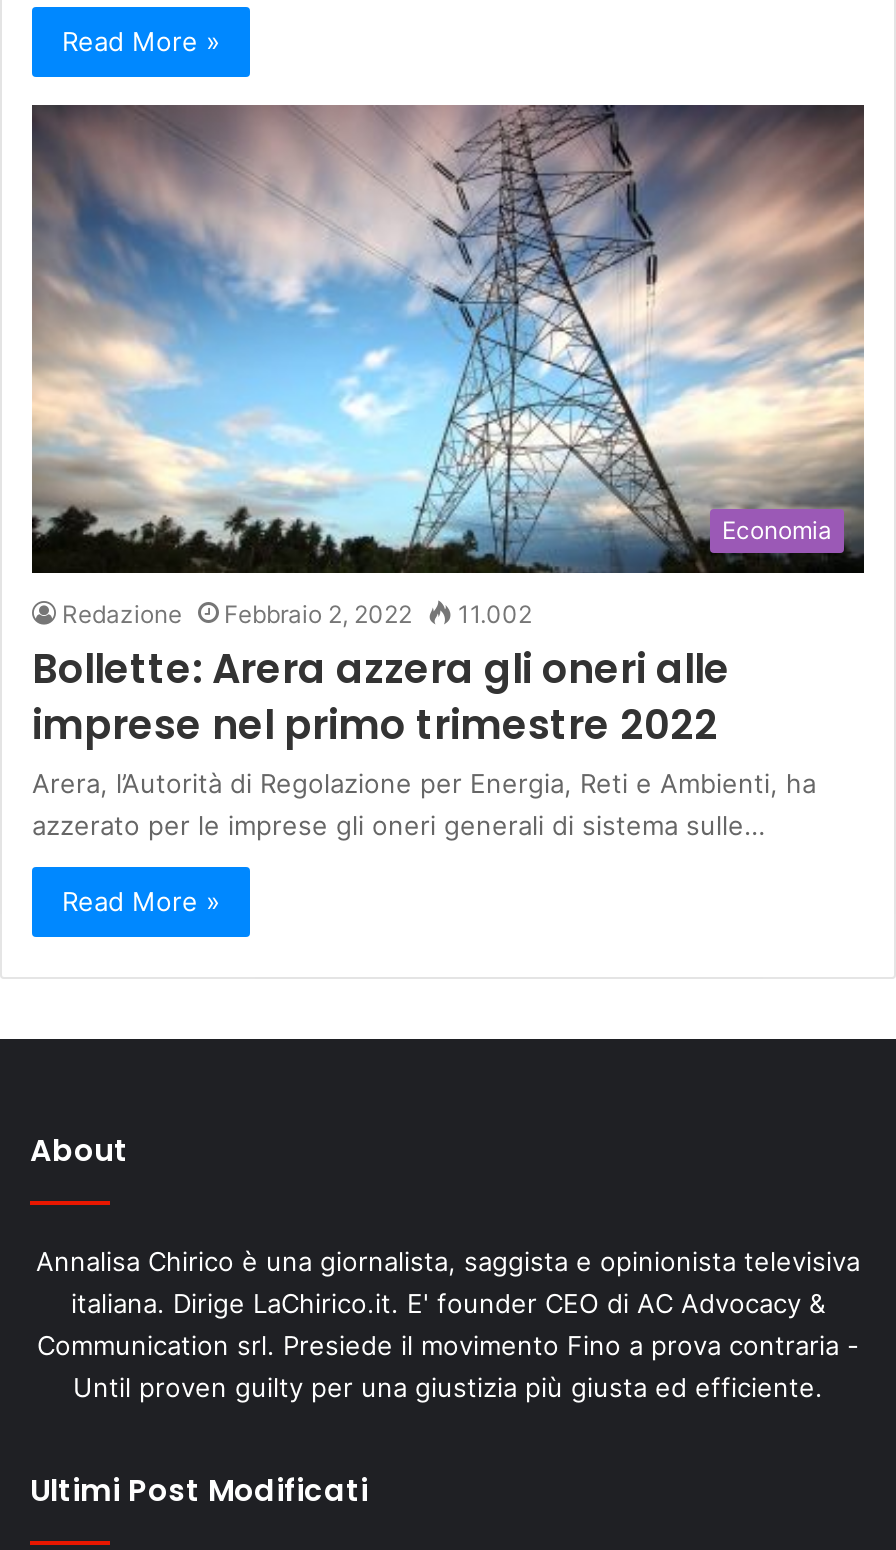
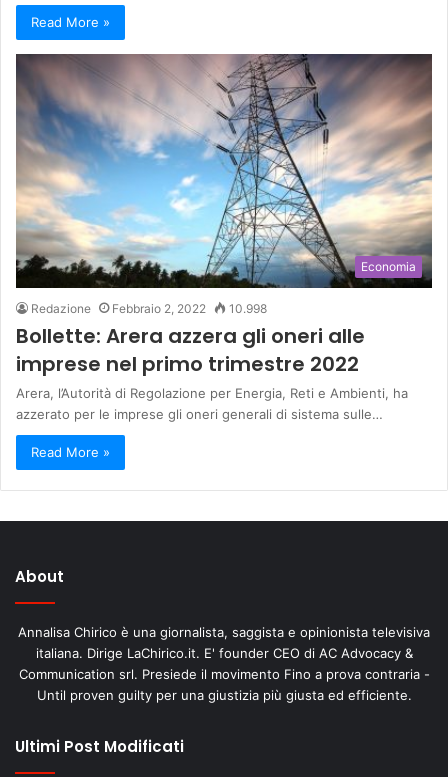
- Redazione Febbraio 2, 2022 11.002
+ Redazione Febbraio 2, 2022 10.998
